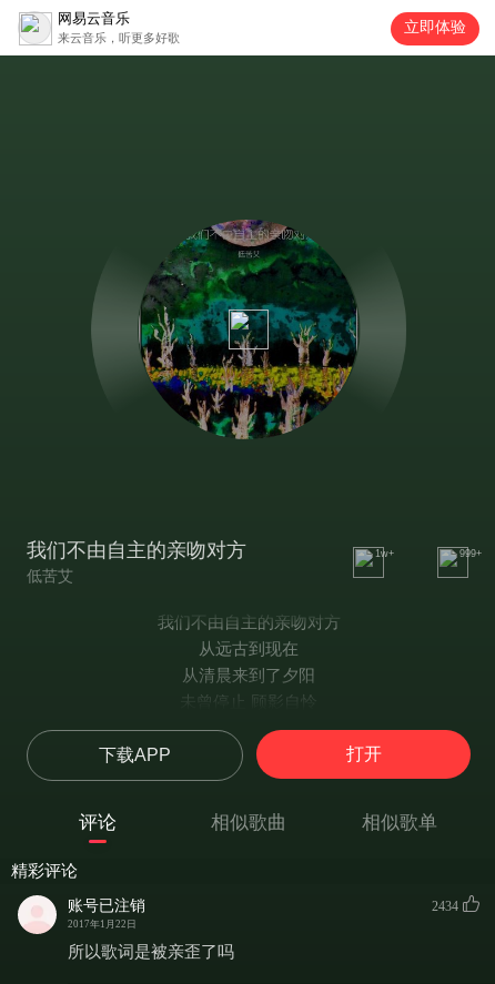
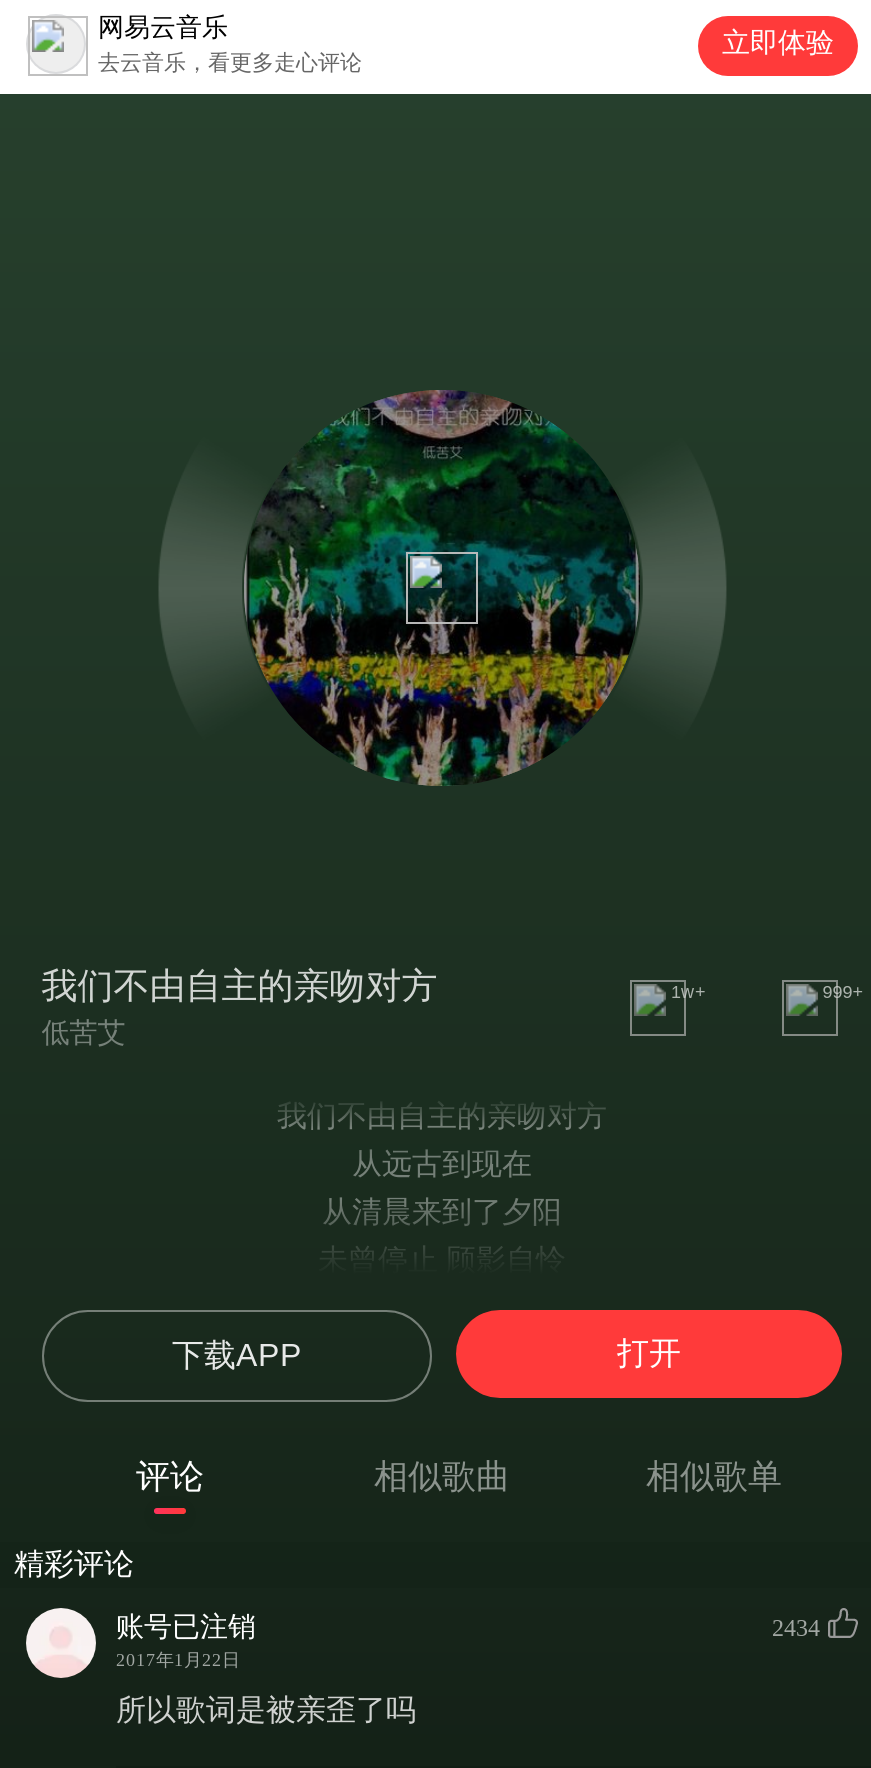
- 来云音乐，听更多好歌
+ 去云音乐，看更多走心评论
